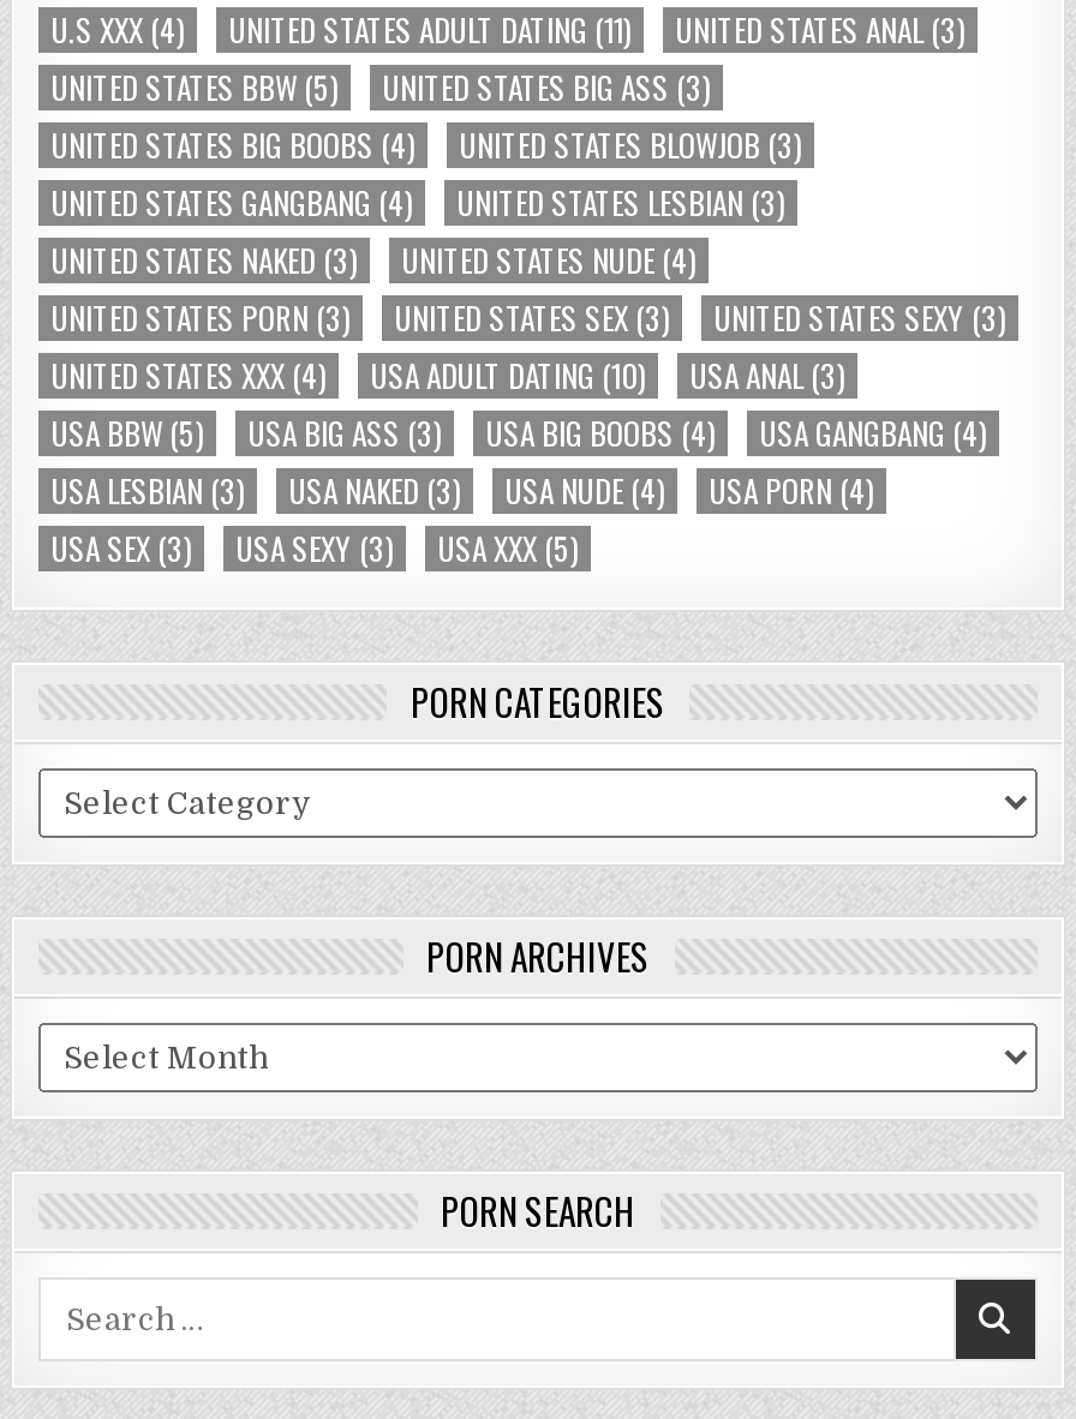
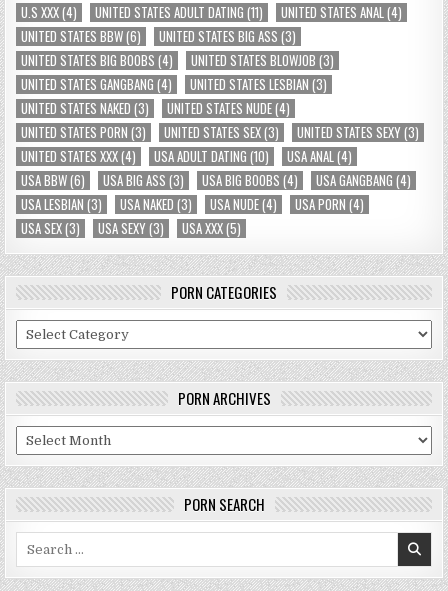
- UNITED STATES ANAL(3)
+ UNITED STATES ANAL(4)

- UNITED STATES BBW(5)
+ UNITED STATES BBW(6)

- UNITED STATES XXX(4) USA ADULT DATING(10) USA ANAL(3)
+ UNITED STATES XXX(4) USA ADULT DATING(10) USA ANAL(4)

- USA BBW(5) USA BIG ASS(3) USA BIG BOOBS(4) USA GANGBANG(4)
+ USA BBW(6) USA BIG ASS(3) USA BIG BOOBS(4) USA GANGBANG(4)
